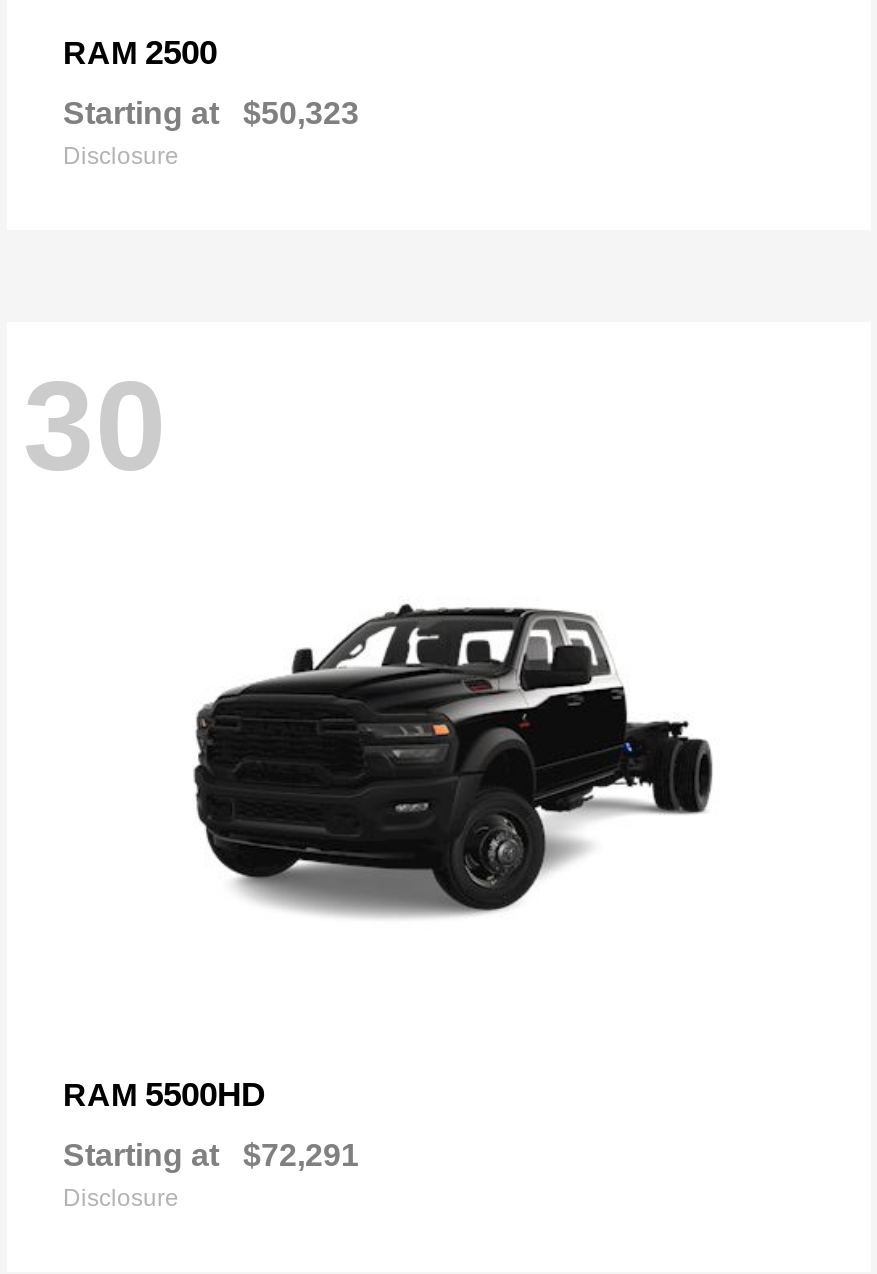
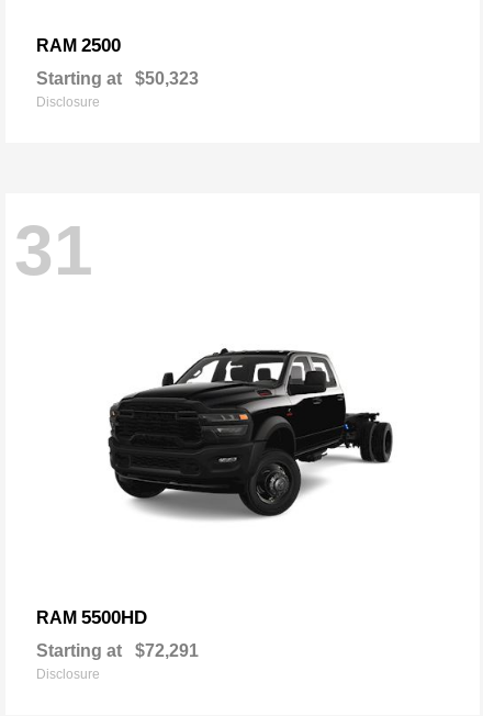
- 30
+ 31
